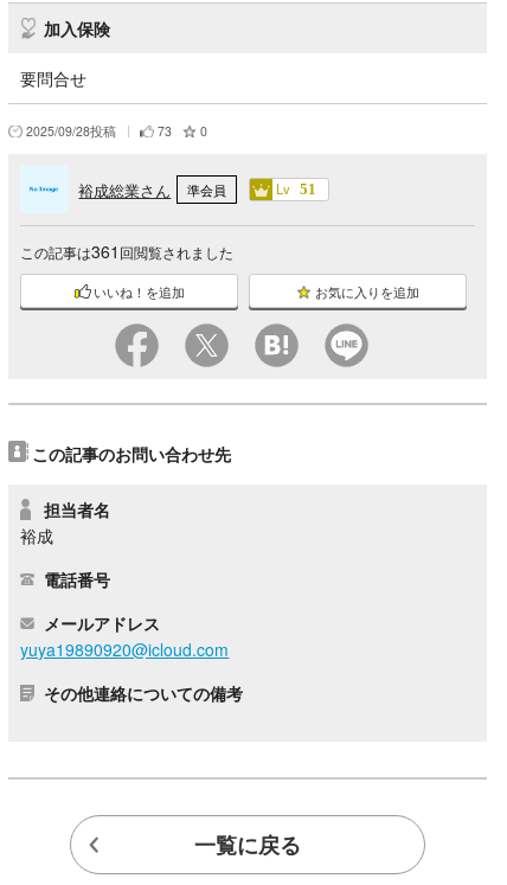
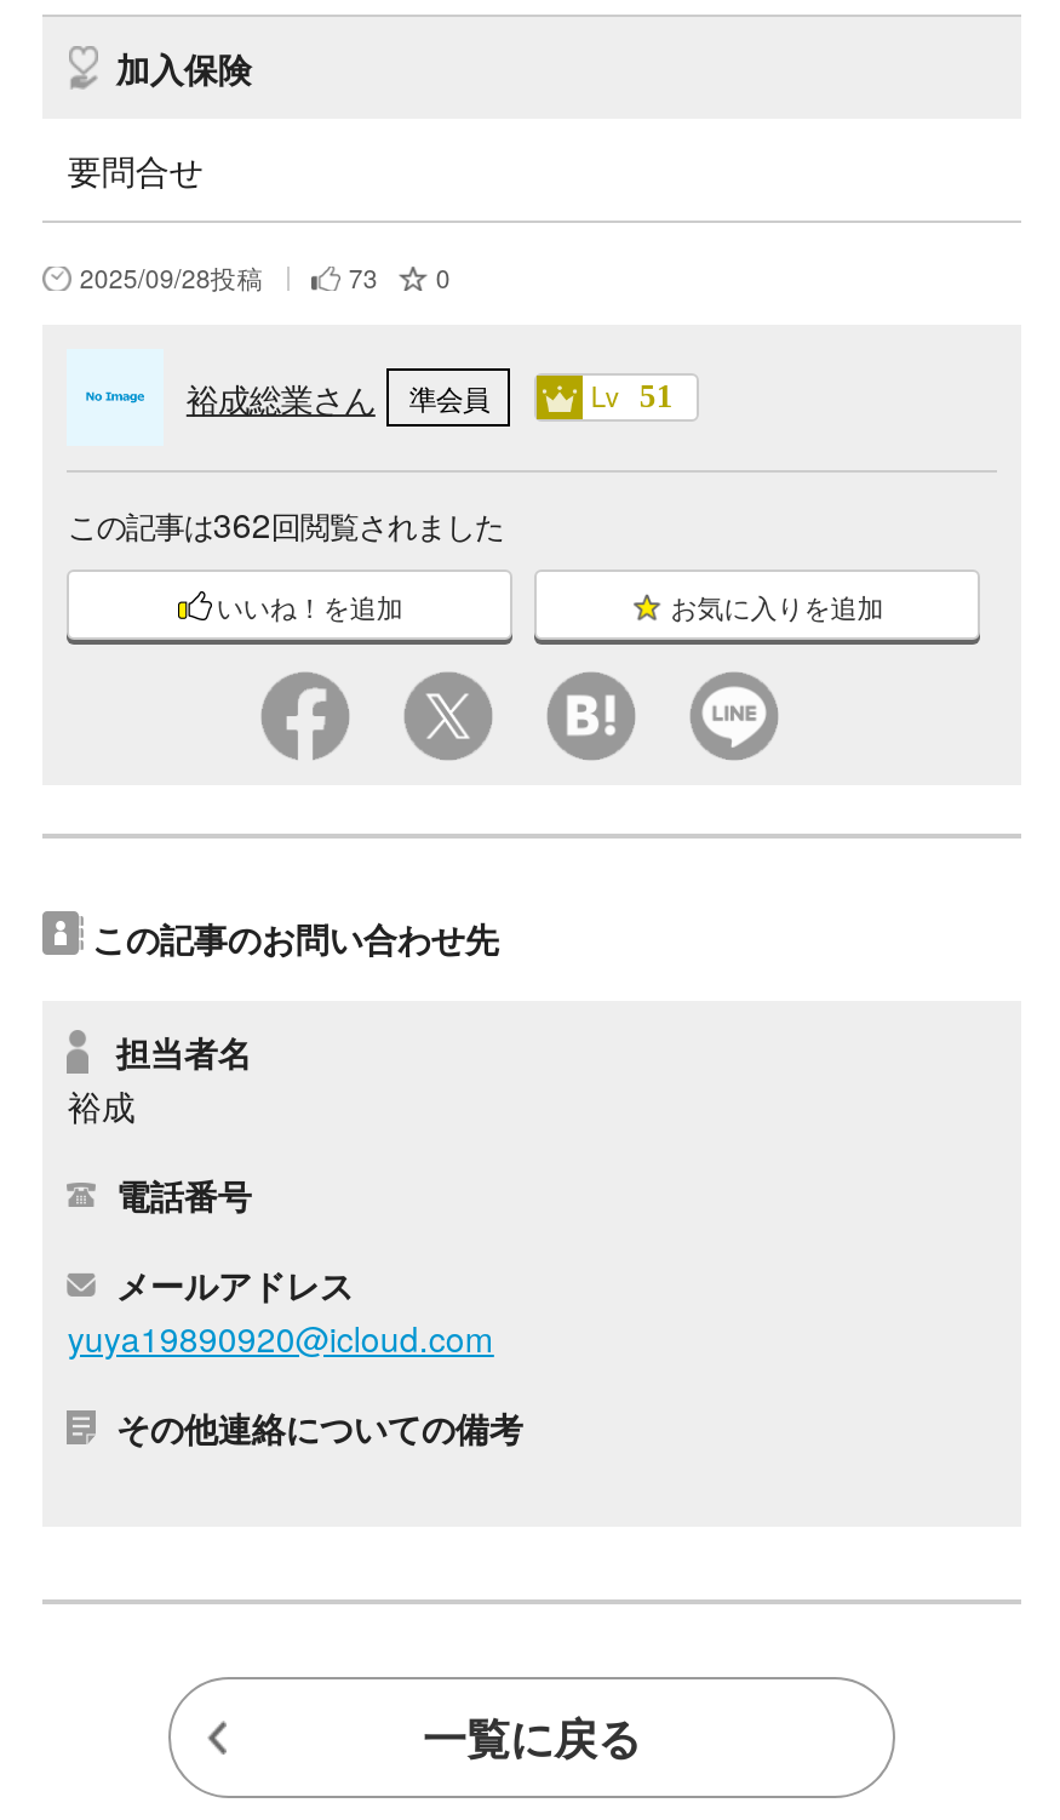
- この記事は361回閲覧されました
+ この記事は362回閲覧されました
